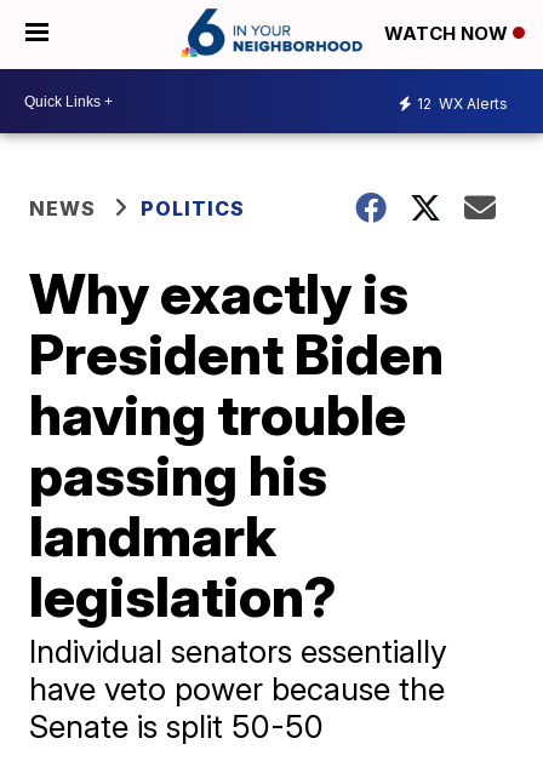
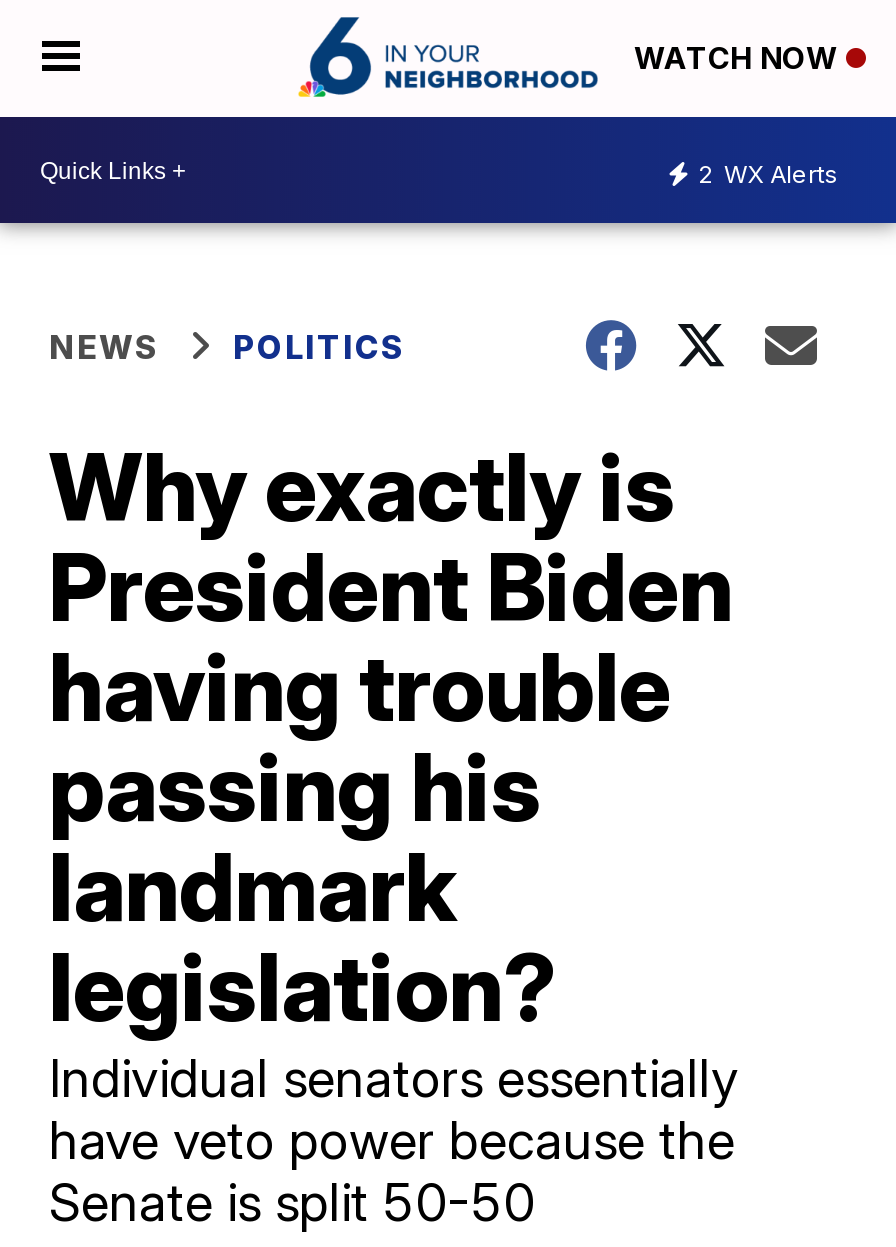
- 12 WX Alerts
+ 2 WX Alerts
